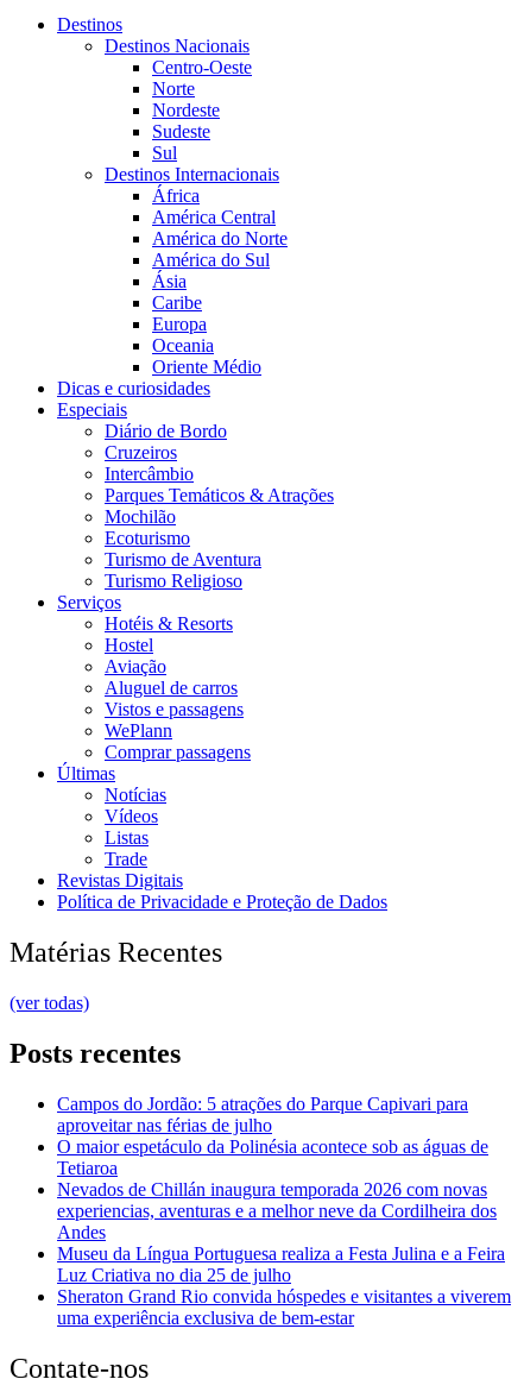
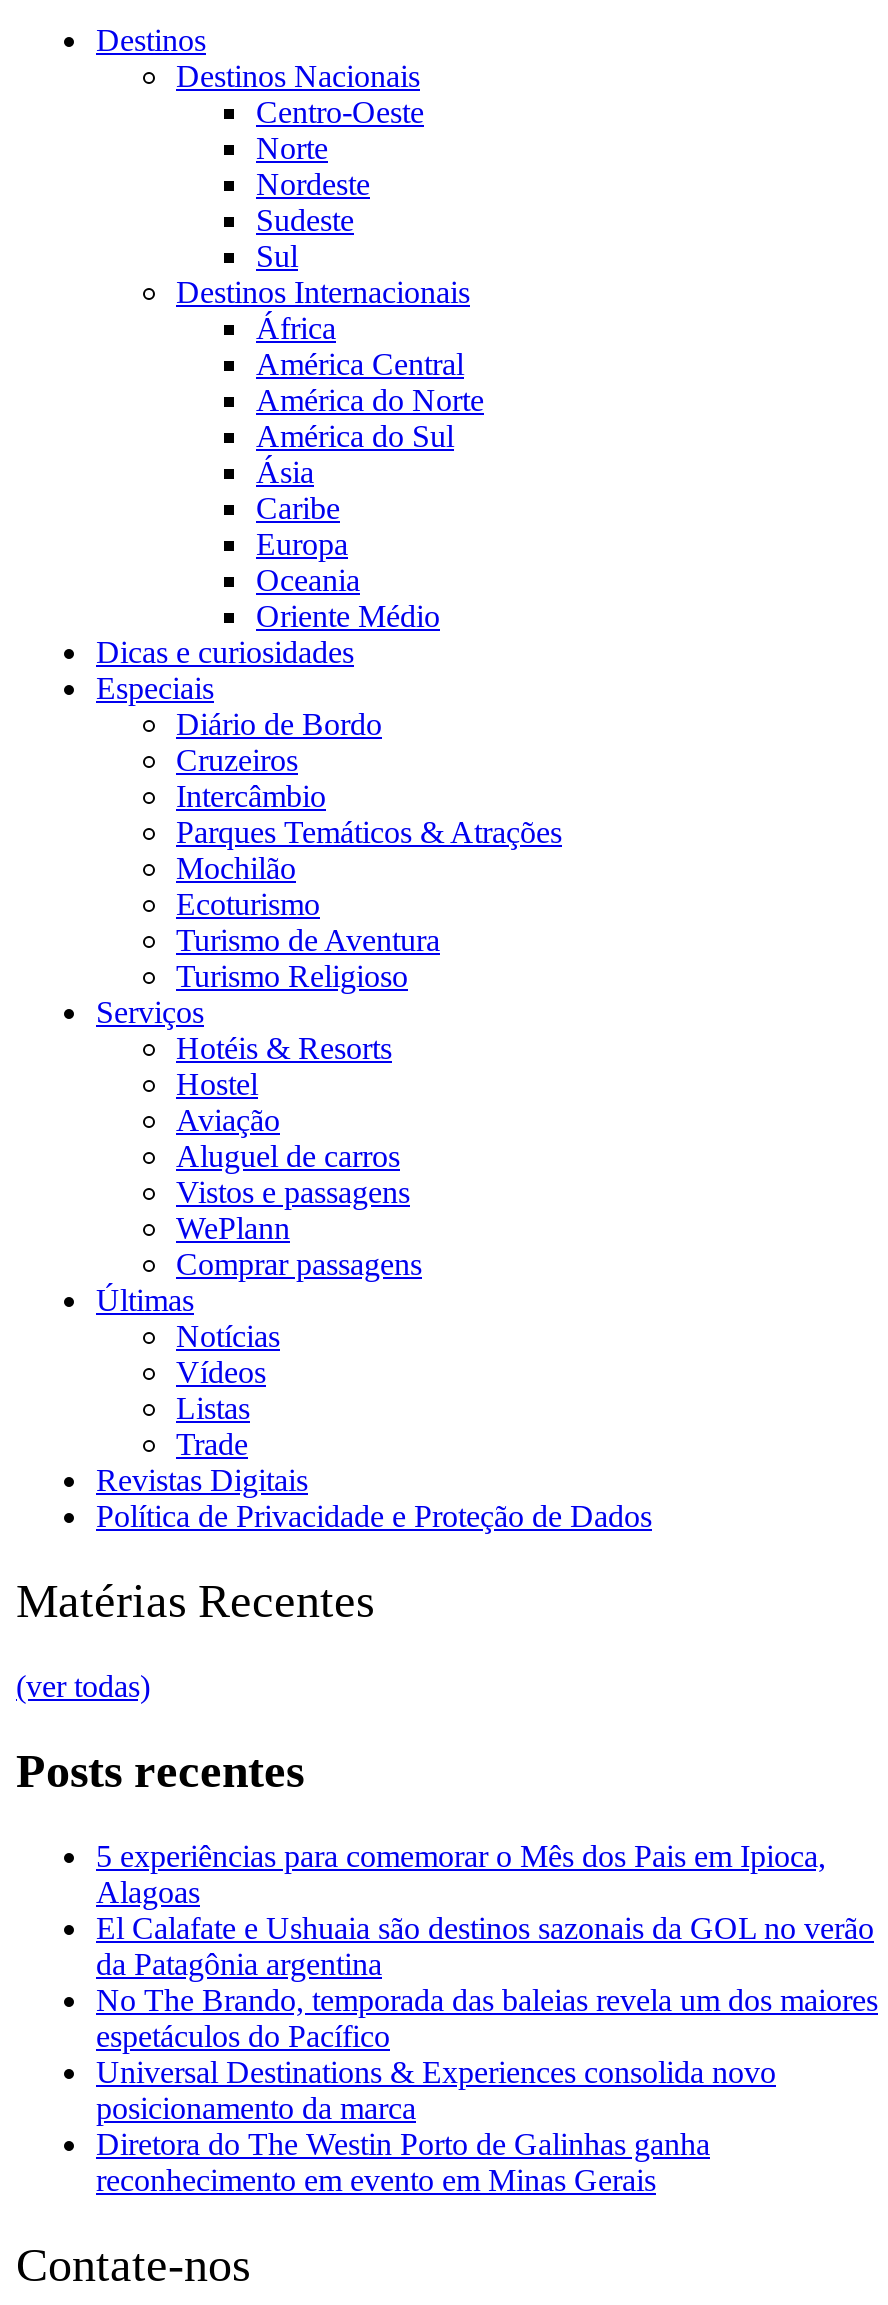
- Campos do Jordão: 5 atrações do Parque Capivari para
- aproveitar nas férias de julho
- O maior espetáculo da Polinésia acontece sob as águas de
- Tetiaroa
- Nevados de Chillán inaugura temporada 2026 com novas
- experiencias, aventuras e a melhor neve da Cordilheira dos
- Andes
- Museu da Língua Portuguesa realiza a Festa Julina e a Feira
- Luz Criativa no dia 25 de julho
- Sheraton Grand Rio convida hóspedes e visitantes a viverem
- uma experiência exclusiva de bem-estar
+ 5 experiências para comemorar o Mês dos Pais em Ipioca,
+ Alagoas
+ El Calafate e Ushuaia são destinos sazonais da GOL no verão
+ da Patagônia argentina
+ No The Brando, temporada das baleias revela um dos maiores
+ espetáculos do Pacífico
+ Universal Destinations & Experiences consolida novo
+ posicionamento da marca
+ Diretora do The Westin Porto de Galinhas ganha
+ reconhecimento em evento em Minas Gerais
